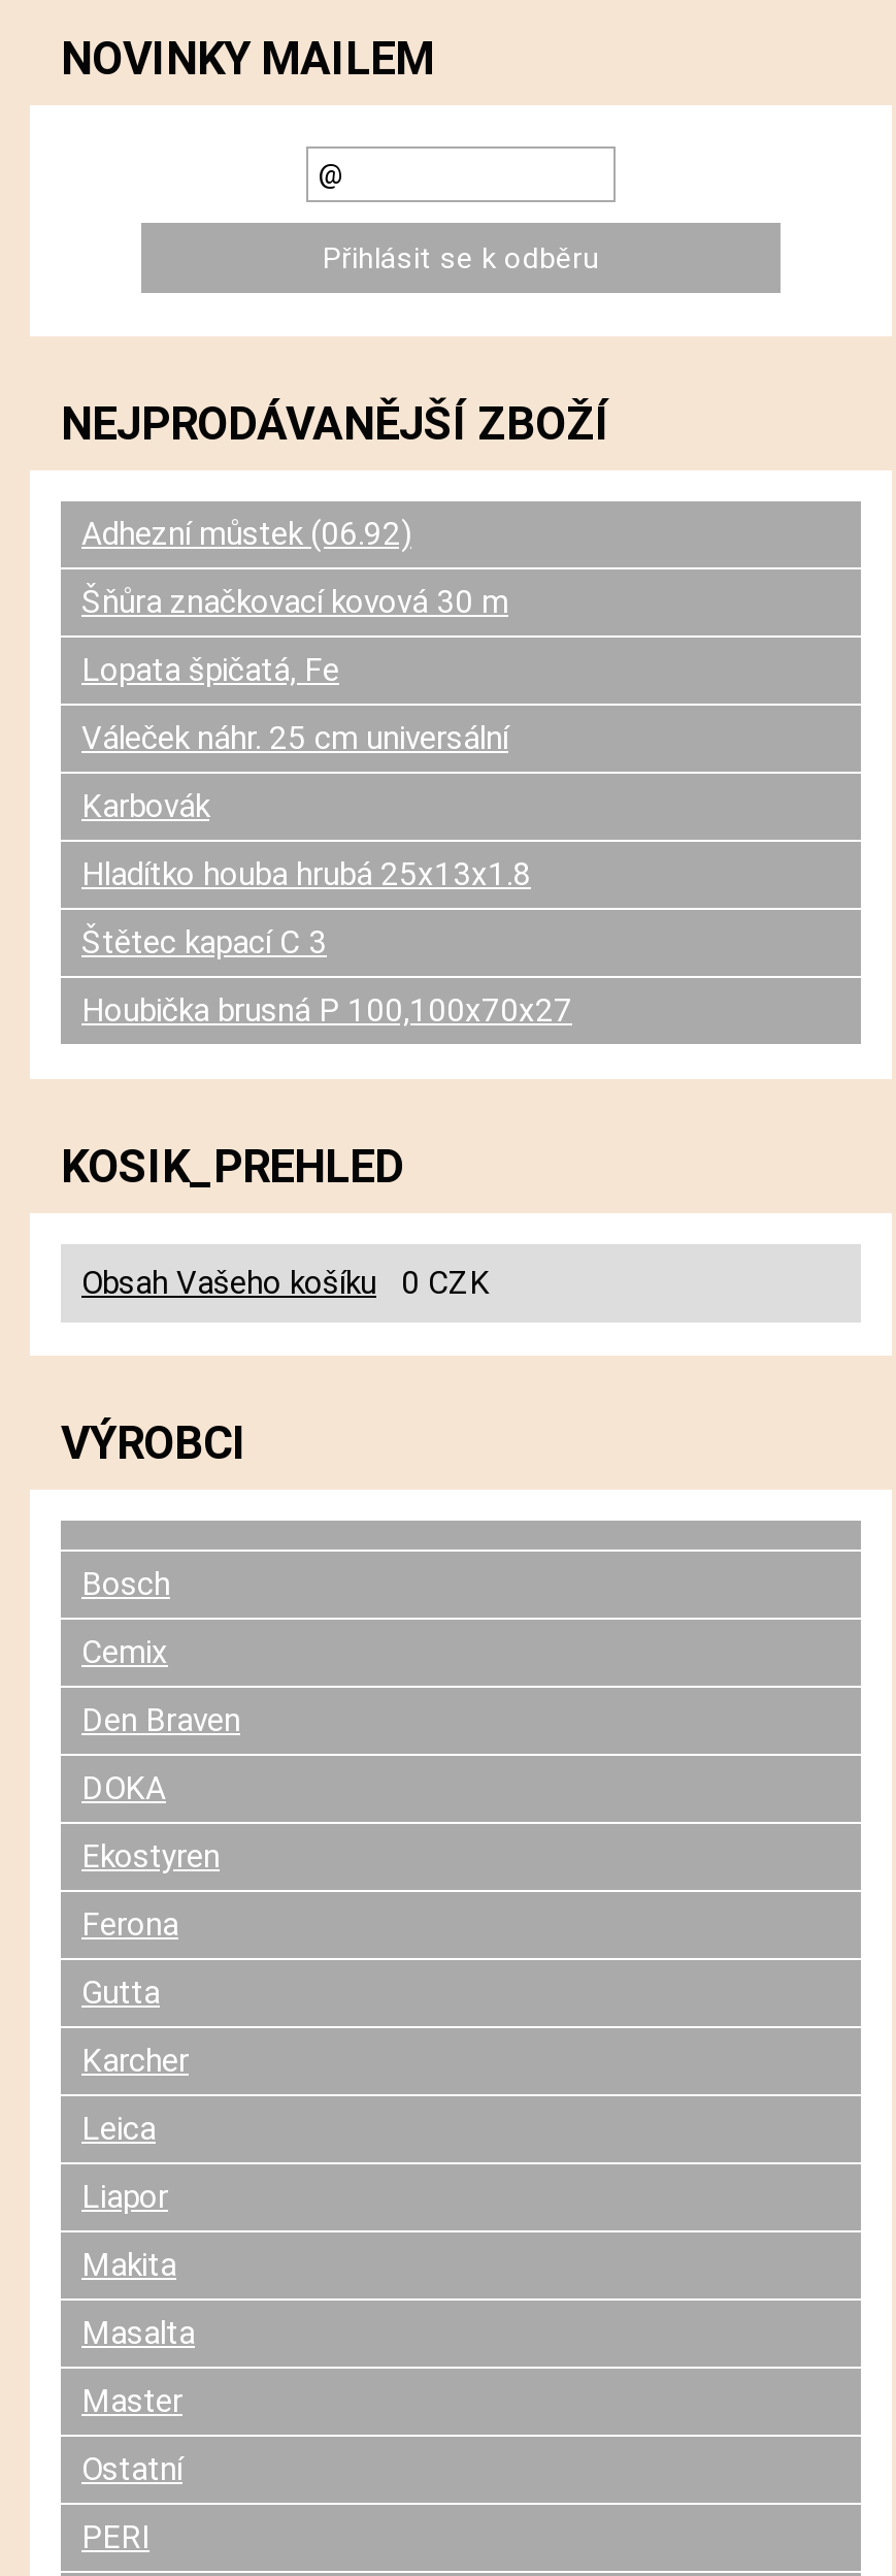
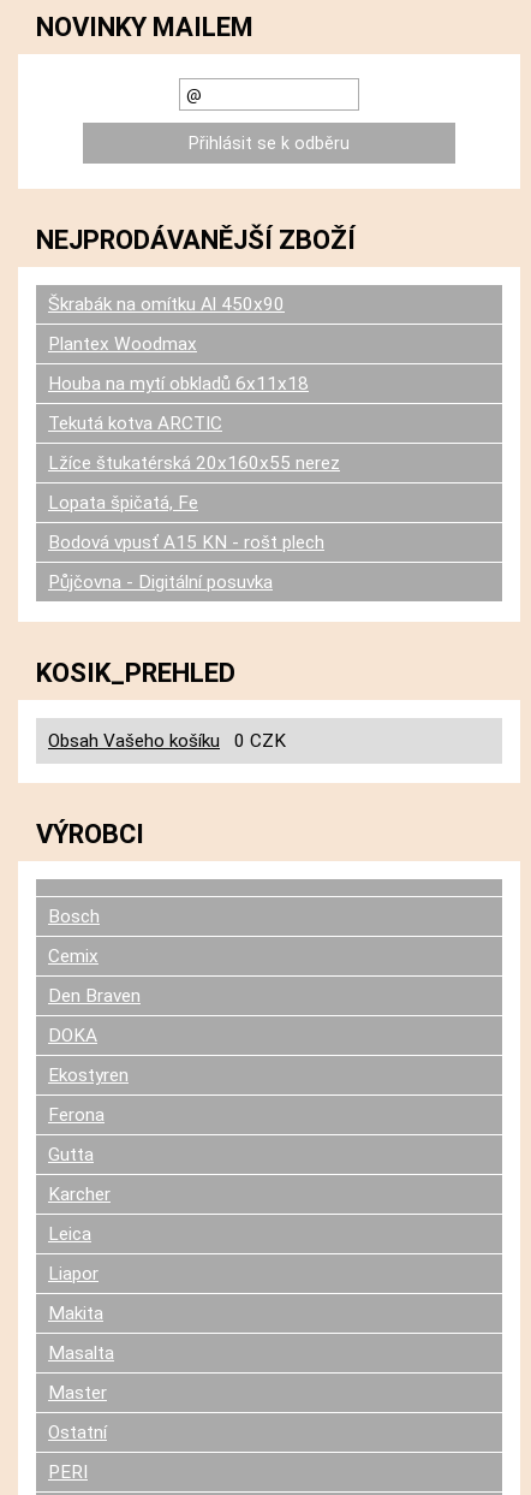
- Adhezní můstek (06.92)
- Šňůra značkovací kovová 30 m
+ Škrabák na omítku Al 450x90
+ Plantex Woodmax
+ Houba na mytí obkladů 6x11x18
+ Tekutá kotva ARCTIC
+ Lžíce štukatérská 20x160x55 nerez

moved down: Lopata špičatá, Fe

- Váleček náhr. 25 cm universální
- Karbovák
- Hladítko houba hrubá 25x13x1.8
- Štětec kapací C 3
- Houbička brusná P 100,100x70x27
+ Bodová vpusť A15 KN - rošt plech
+ Půjčovna - Digitální posuvka
